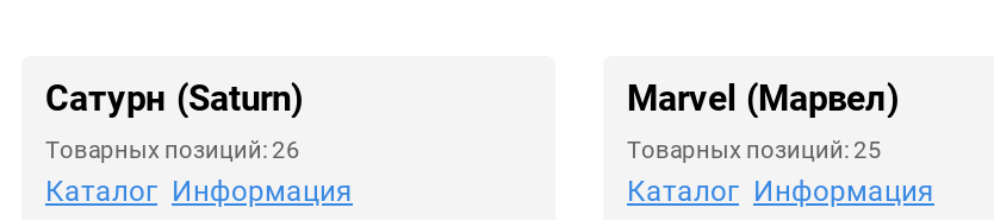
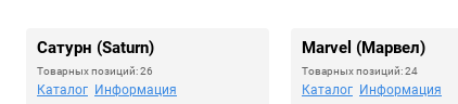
- Товарных позиций: 25
+ Товарных позиций: 24
